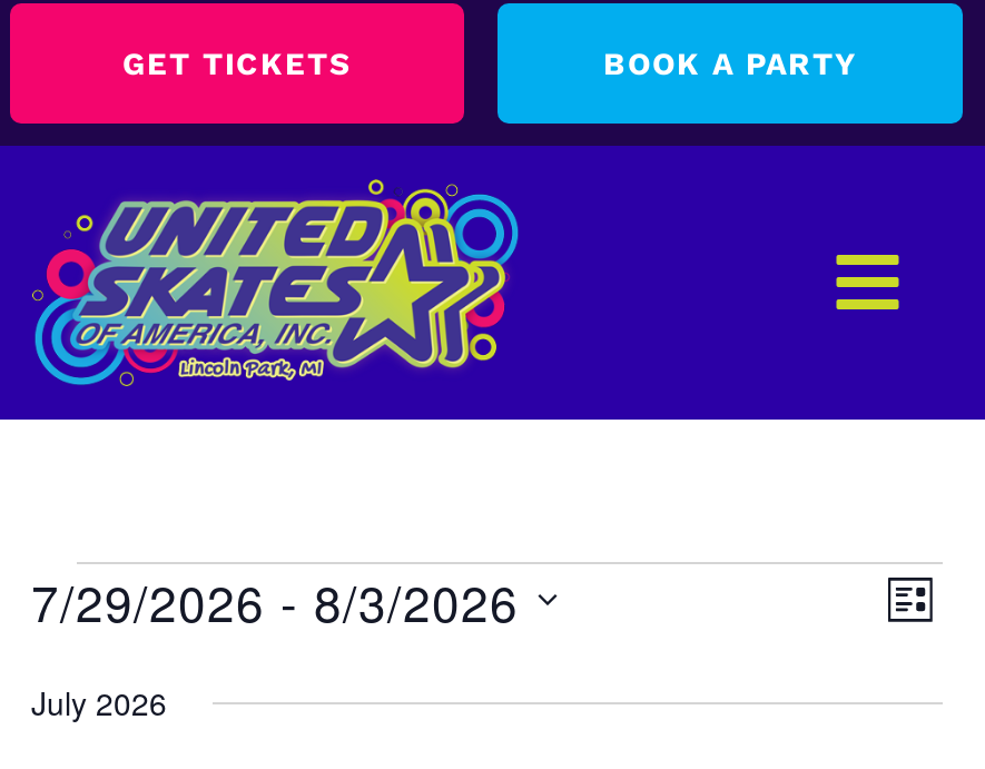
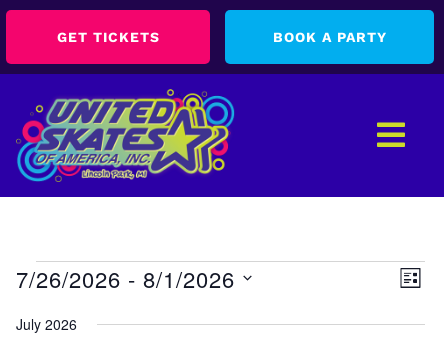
- 7/29/2026 - 8/3/2026
+ 7/26/2026 - 8/1/2026
